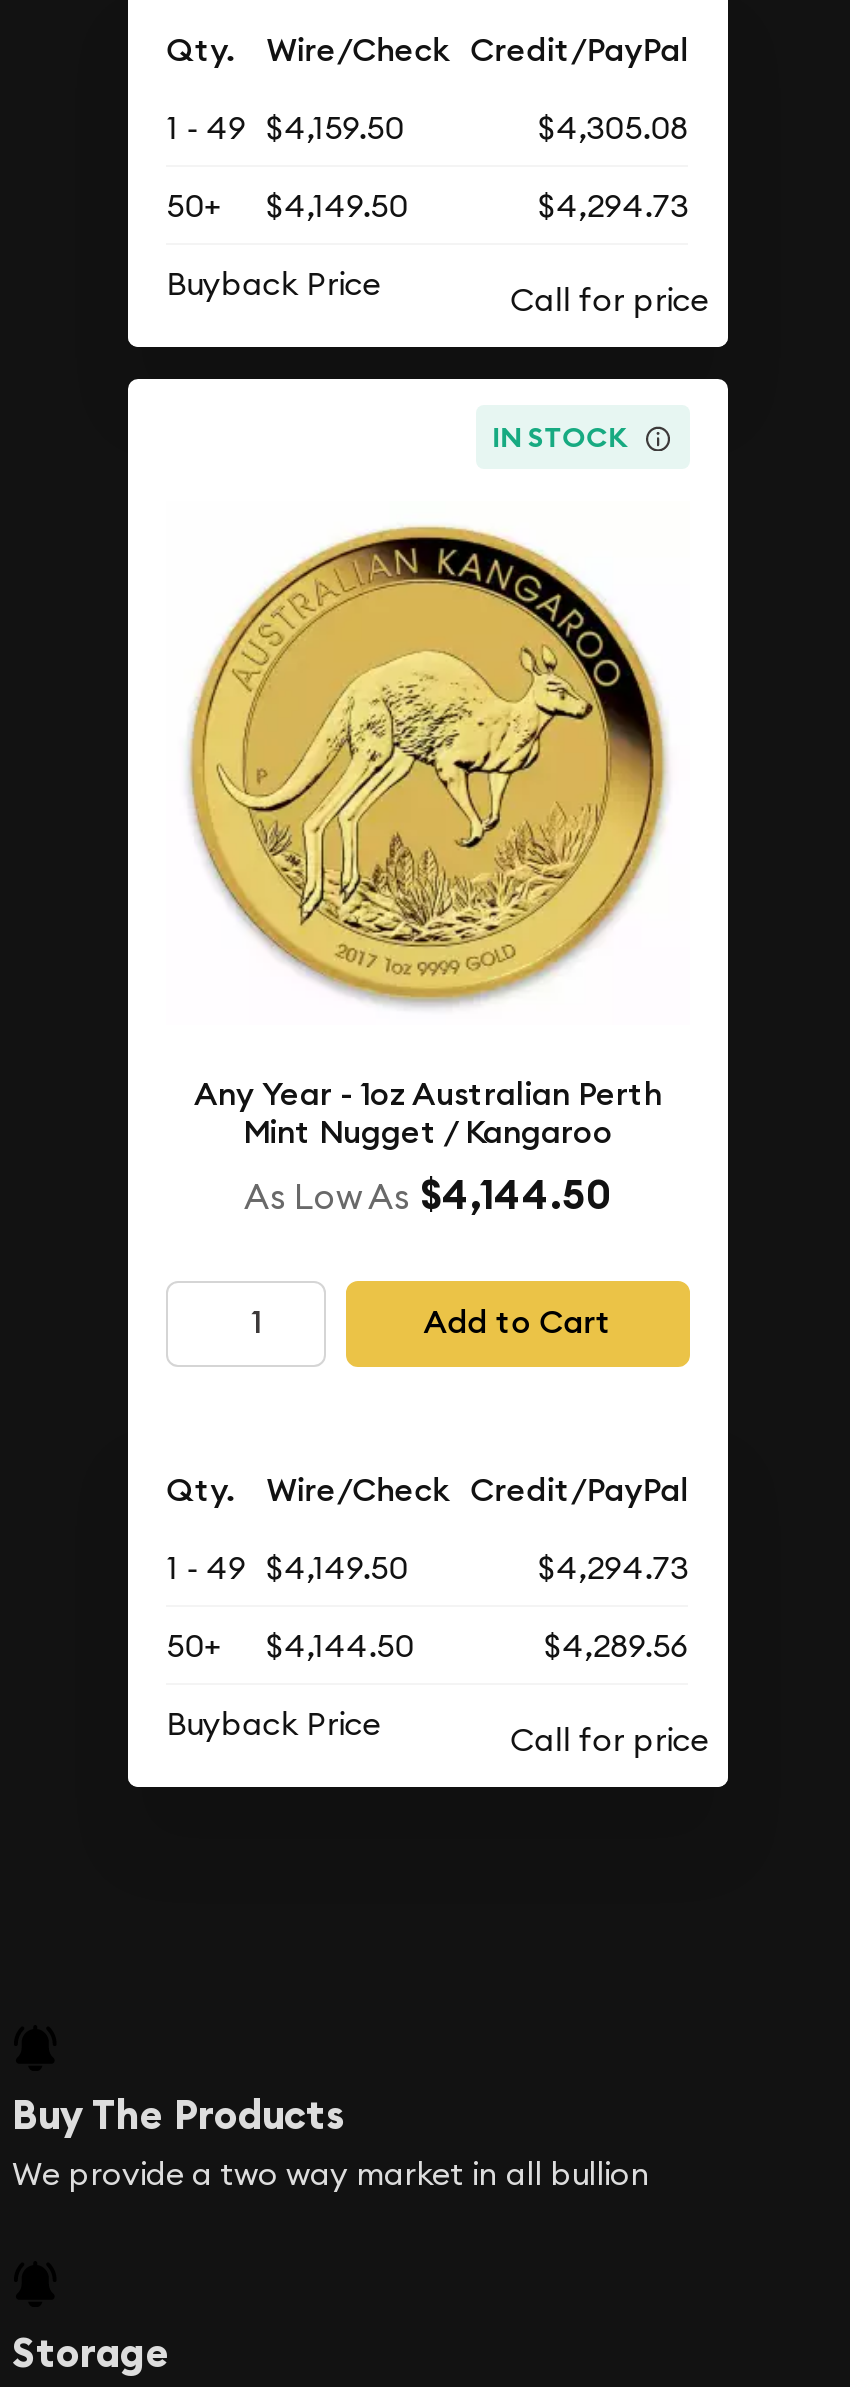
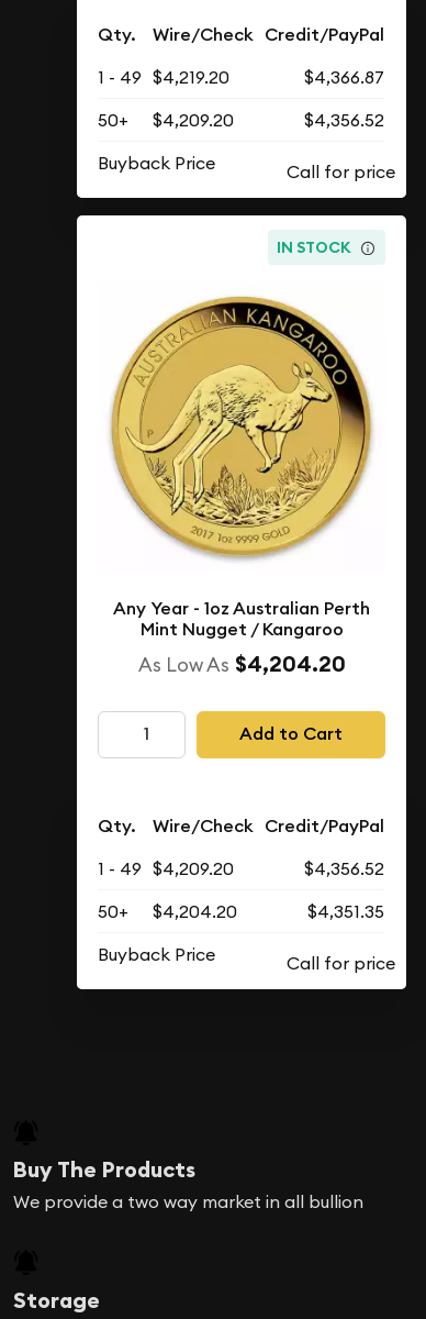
- 1 - 49 $4,159.50
+ 1 - 49 $4,219.20

- $4,305.08
+ $4,366.87

- 50+ $4,149.50
+ 50+ $4,209.20

- $4,294.73
+ $4,356.52

- As Low As $4,144.50
+ As Low As $4,204.20

- 1 - 49 $4,149.50
+ 1 - 49 $4,209.20

- $4,294.73
+ $4,356.52

- 50+ $4,144.50
+ 50+ $4,204.20

- $4,289.56
+ $4,351.35
